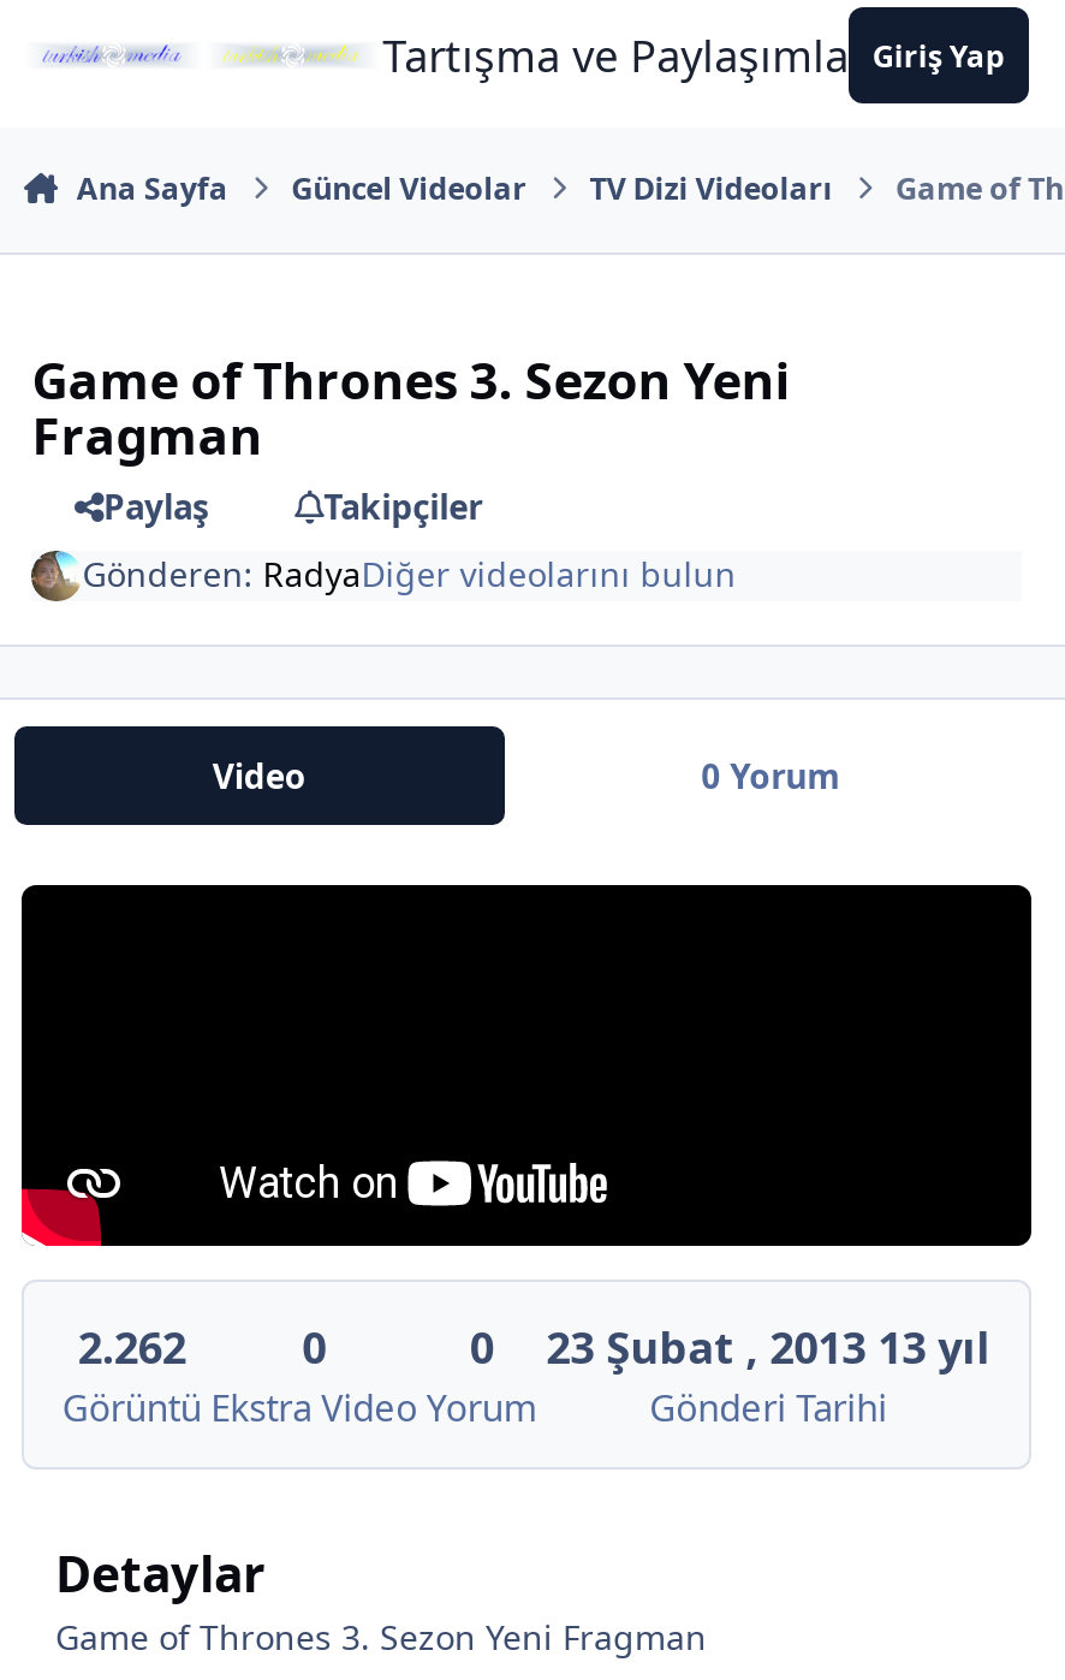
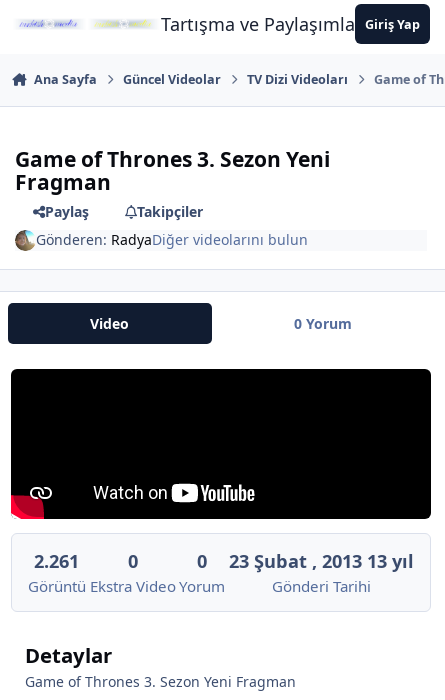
- 2.262
+ 2.261
